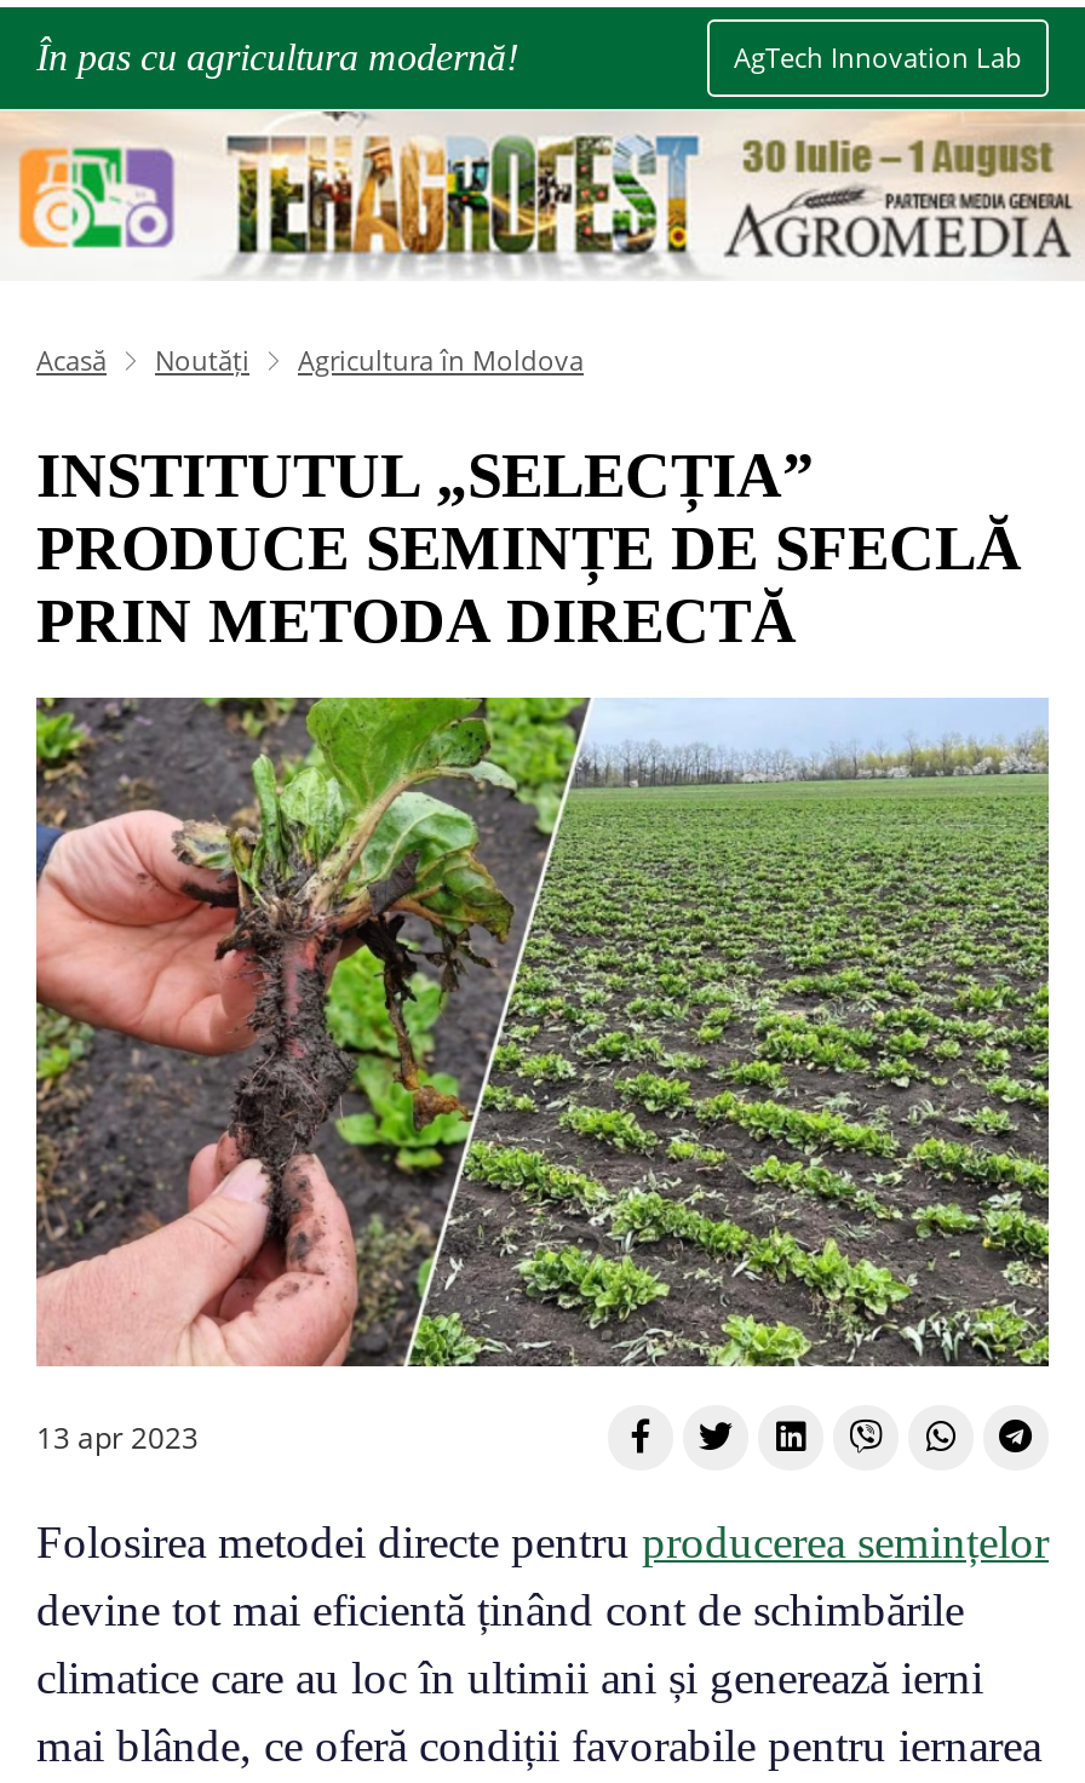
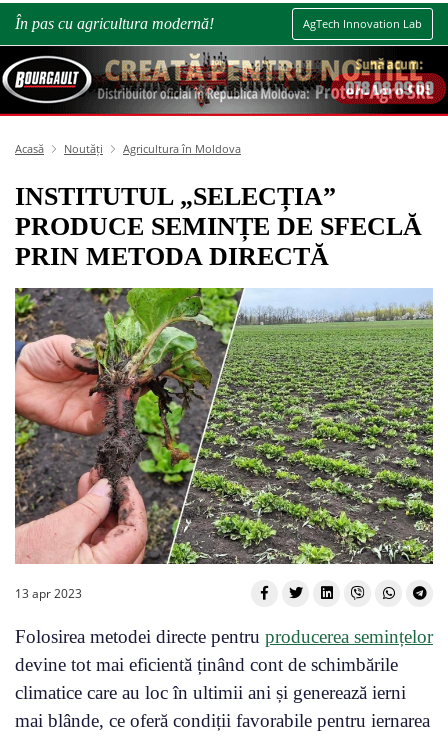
- [image]
+ [image]
